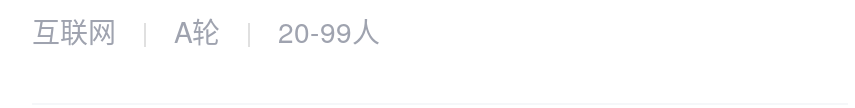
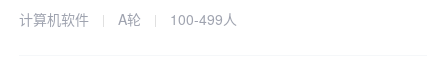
- 互联网
+ 计算机软件

- 20-99人
+ 100-499人
